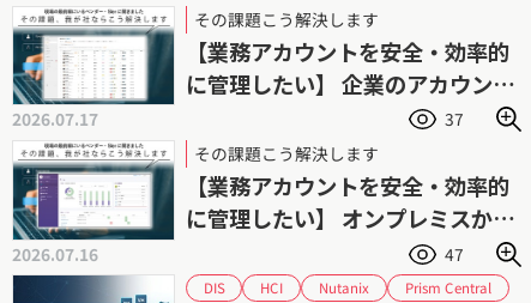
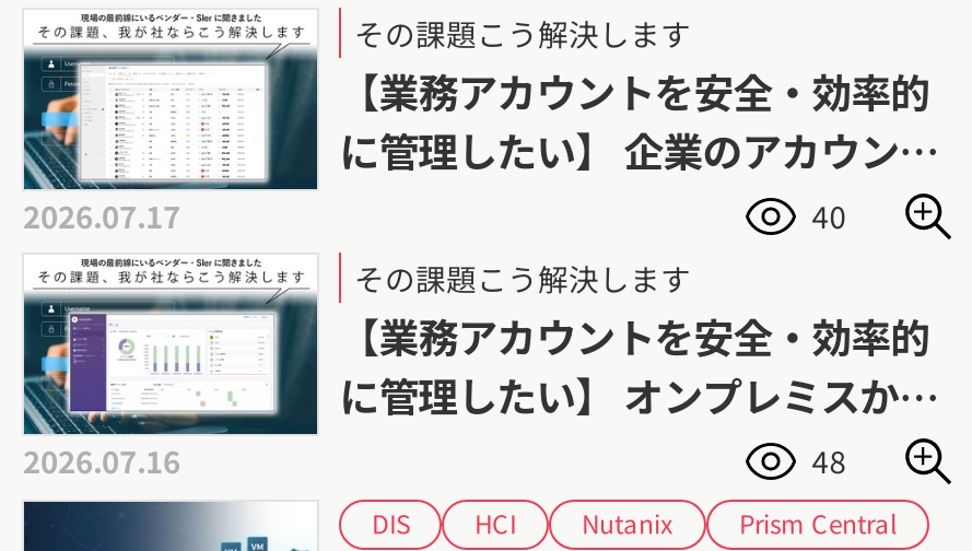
- 37
+ 40

- 47
+ 48
